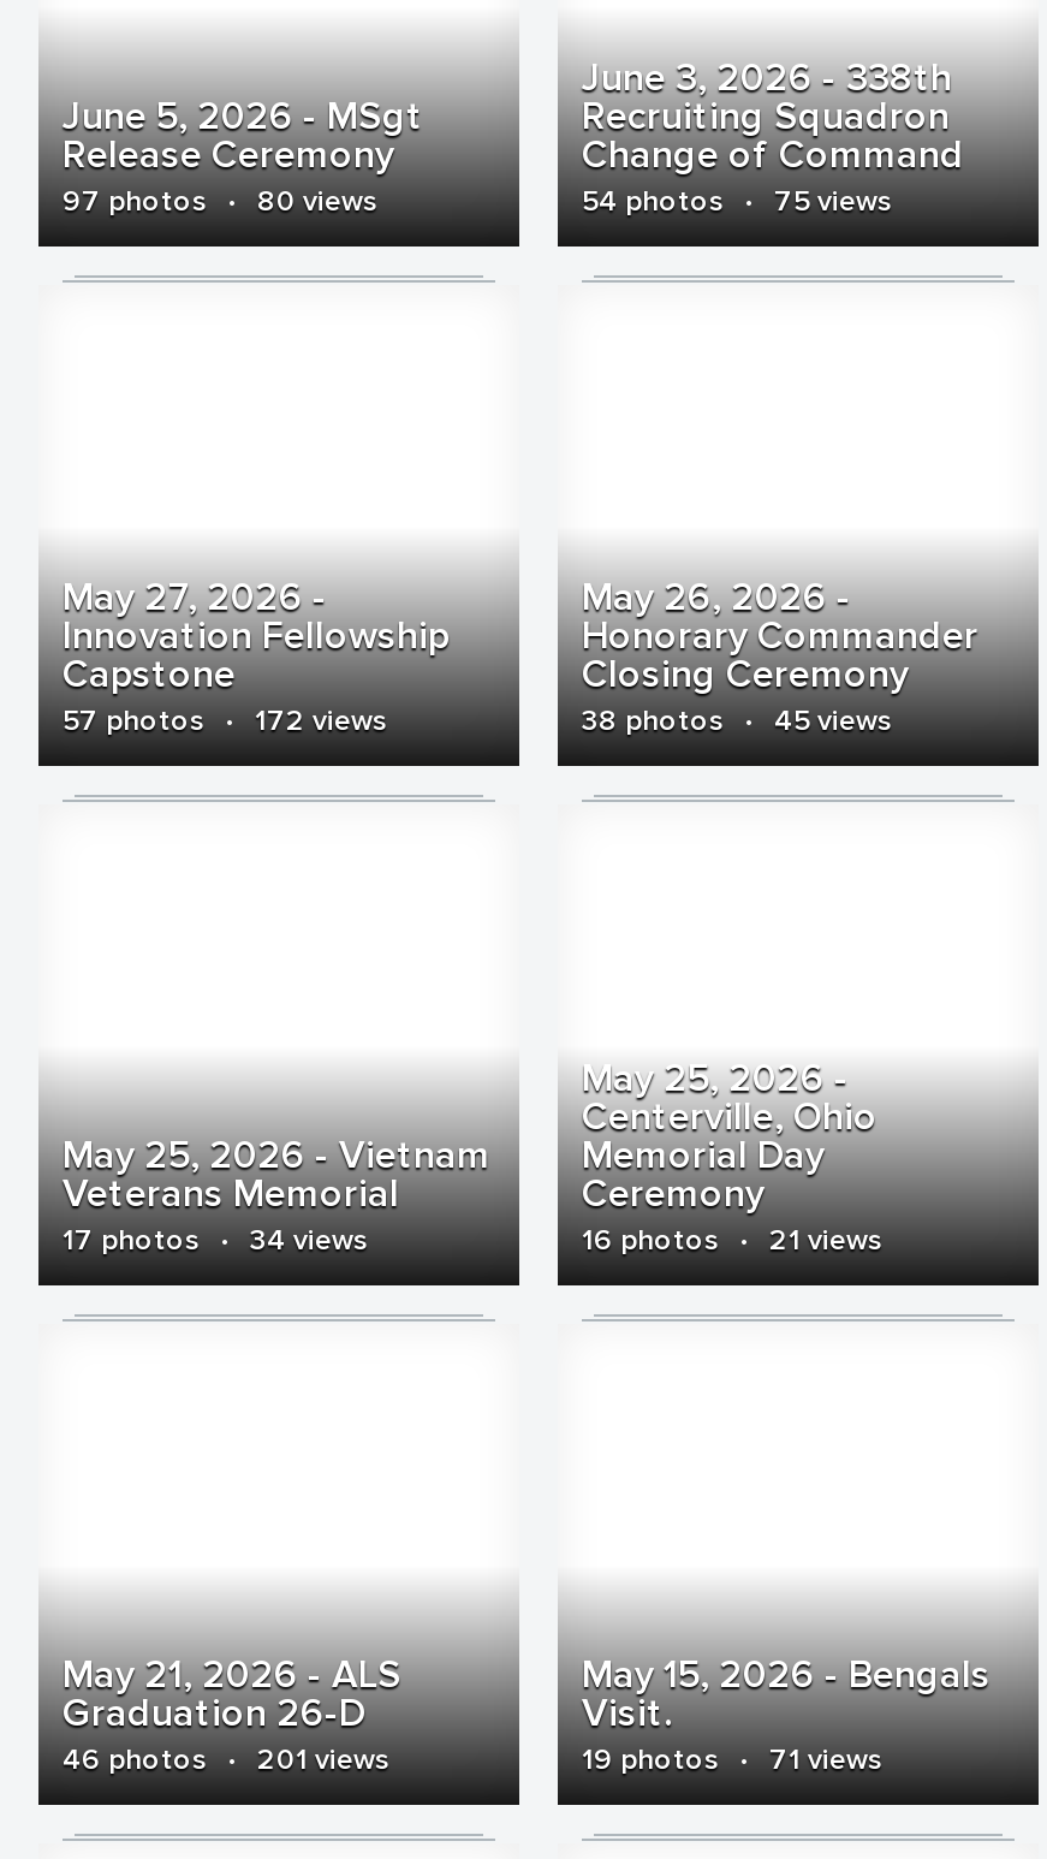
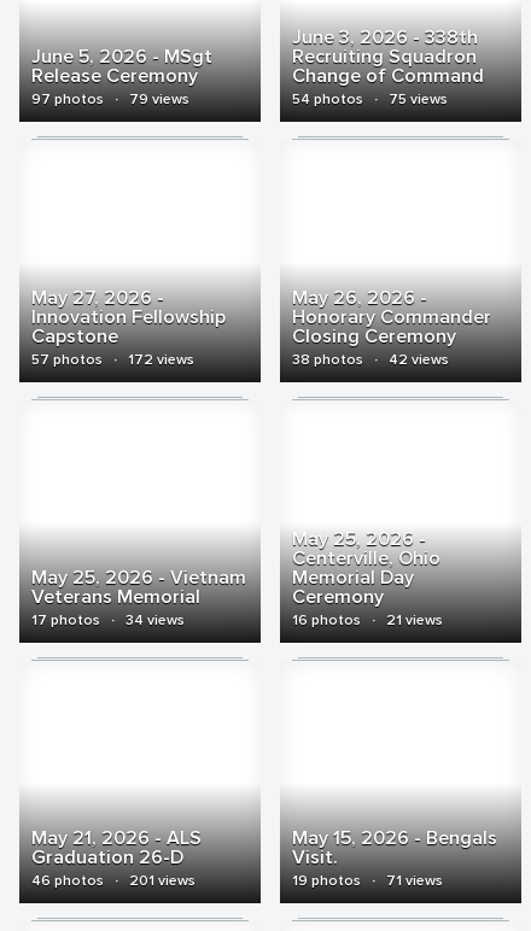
- 97 photos · 80 views
+ 97 photos · 79 views

- 38 photos · 45 views
+ 38 photos · 42 views
